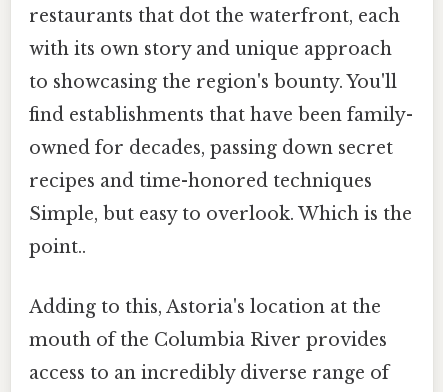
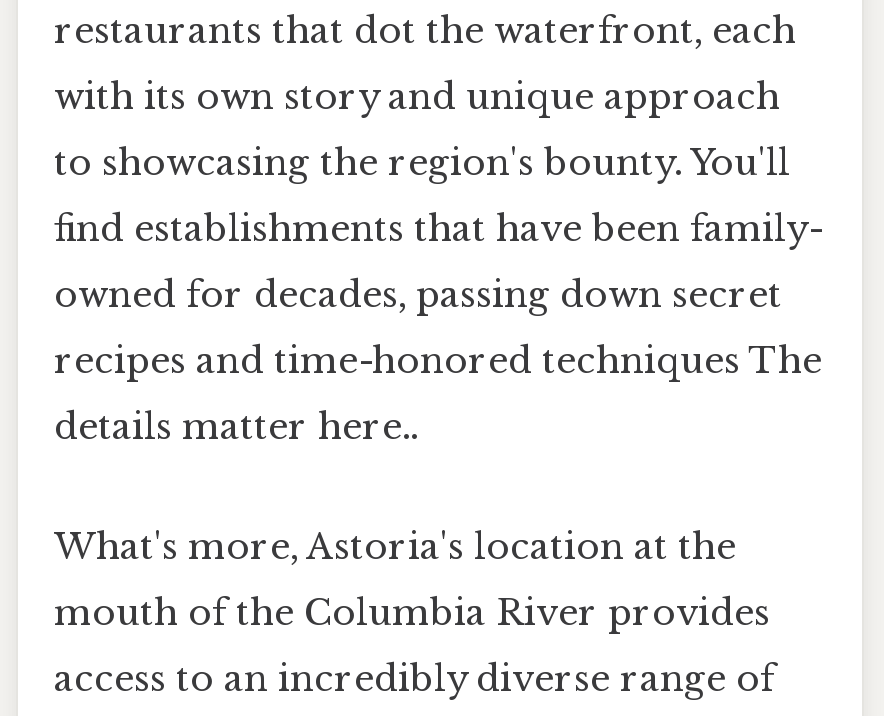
- recipes and time-honored techniques
- Simple, but easy to overlook. Which is the
- point..
- Adding to this, Astoria's location at the
+ recipes and time-honored techniques The
+ details matter here..
+ What's more, Astoria's location at the
